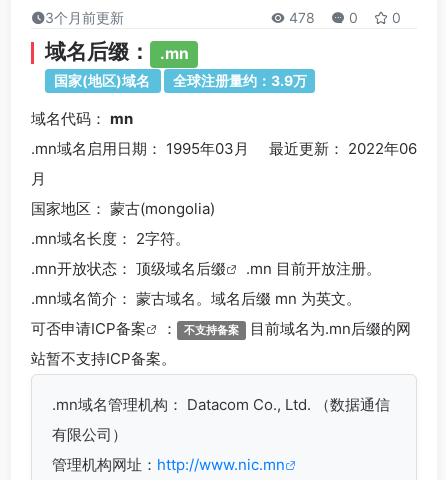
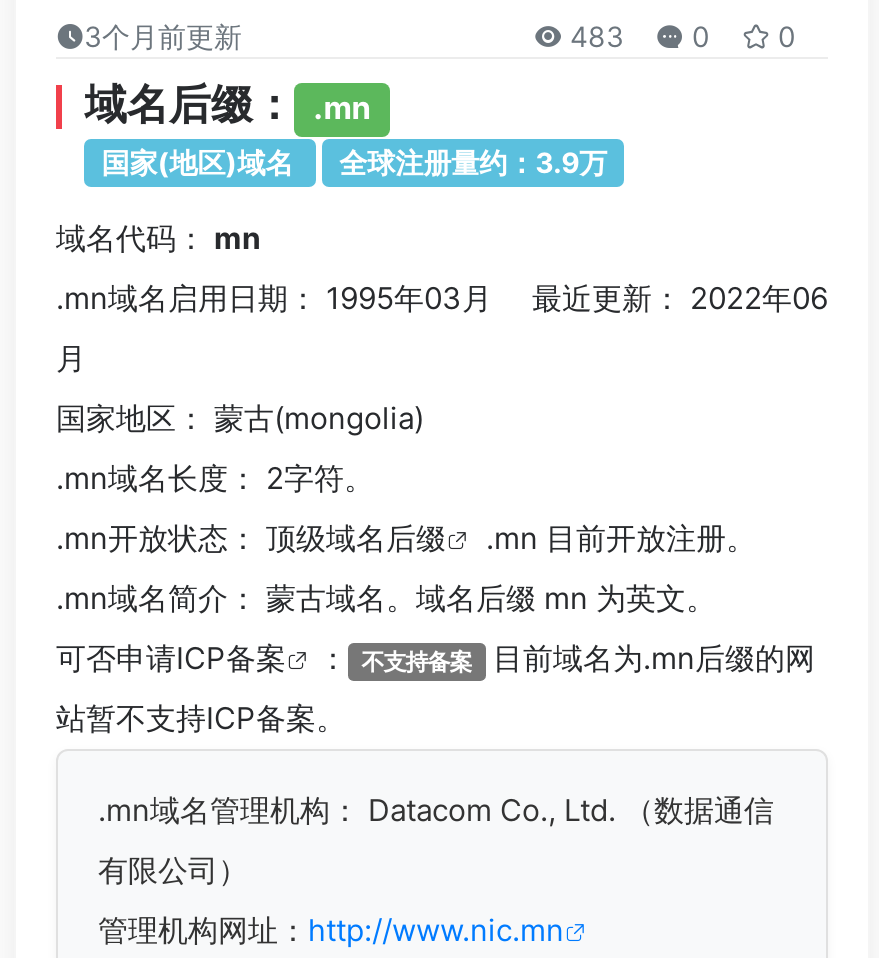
- 478 0 0
+ 483 0 0
